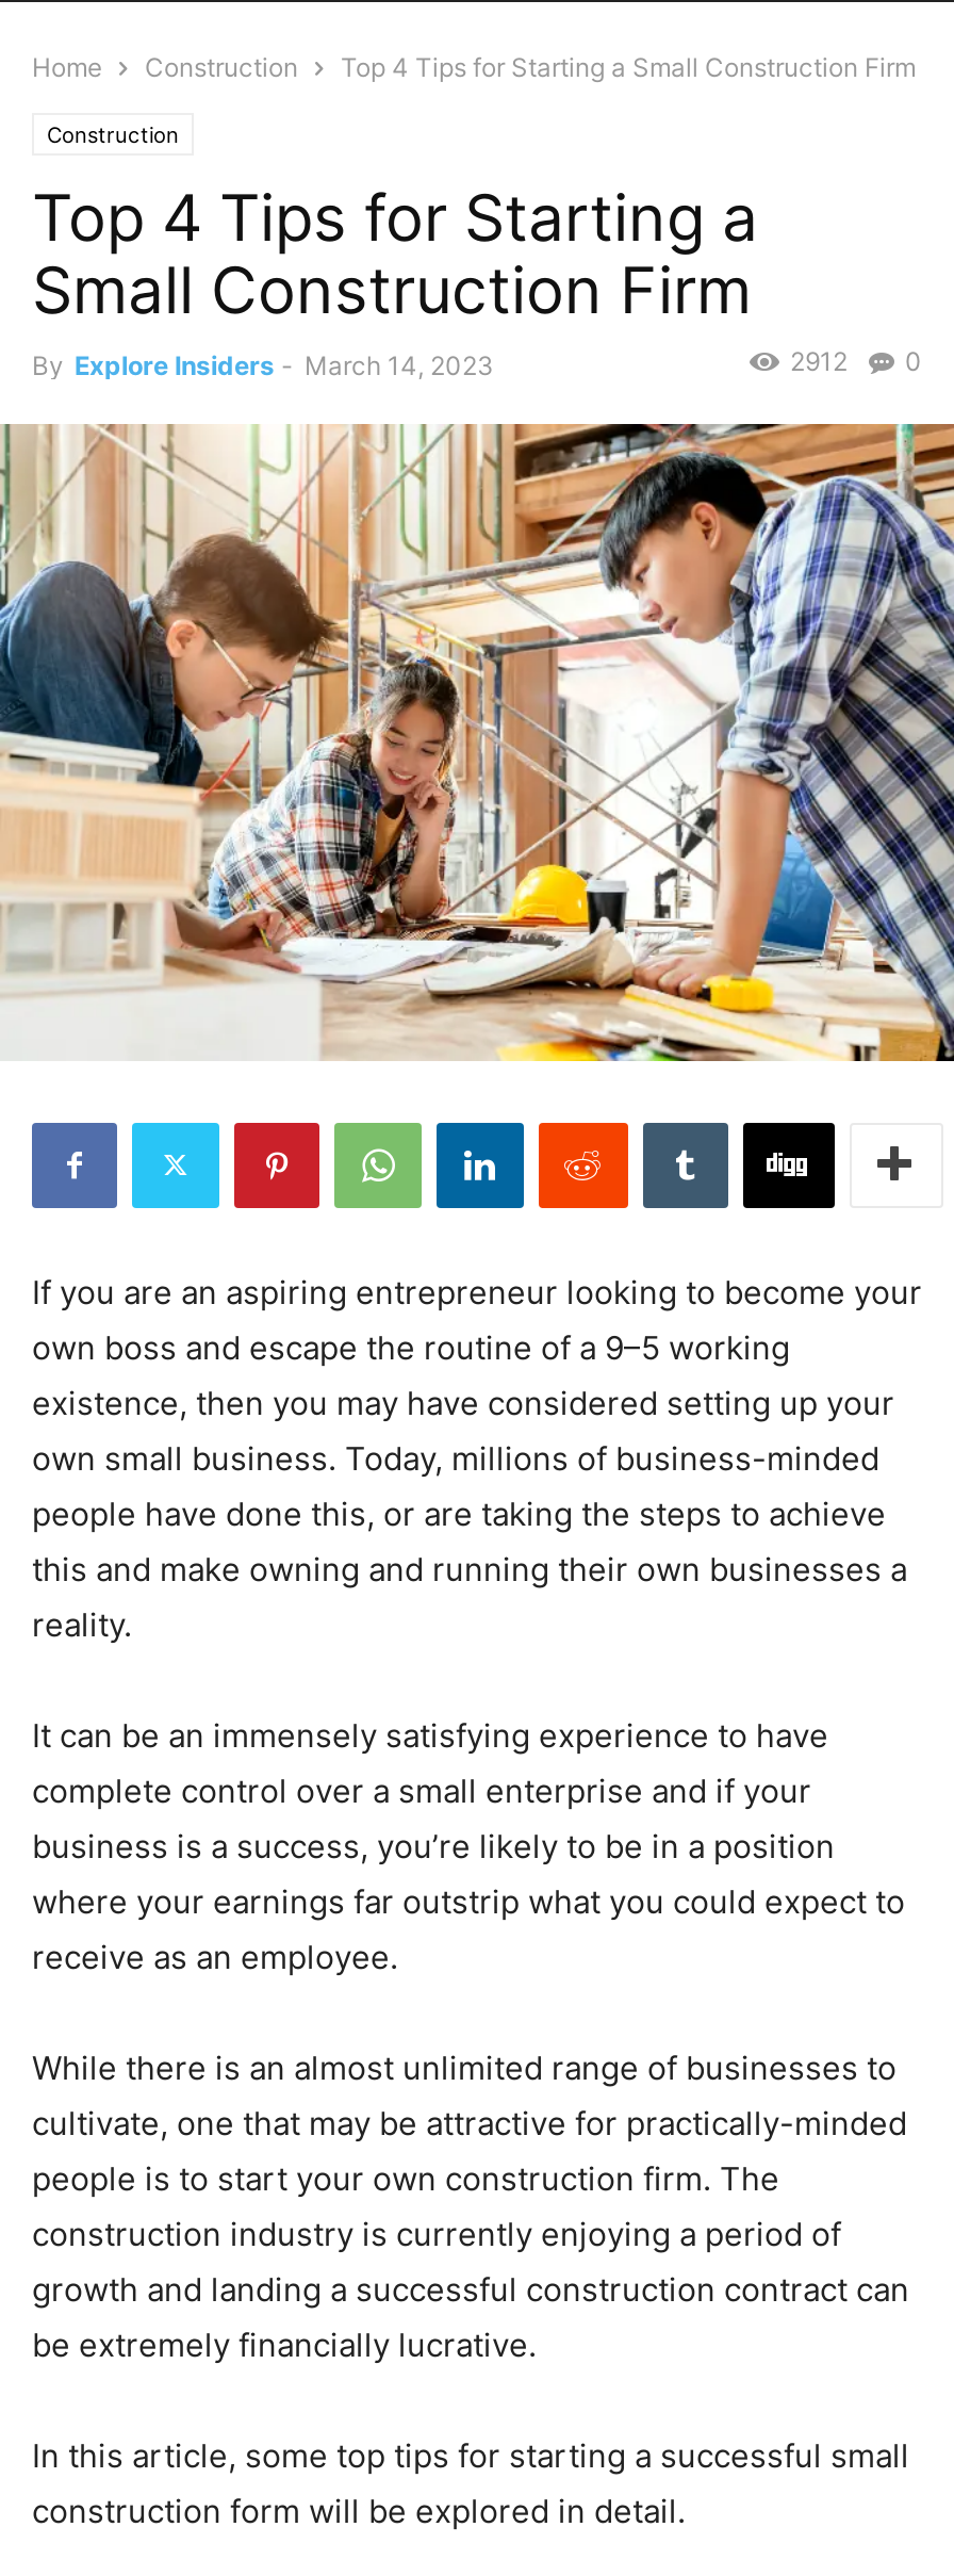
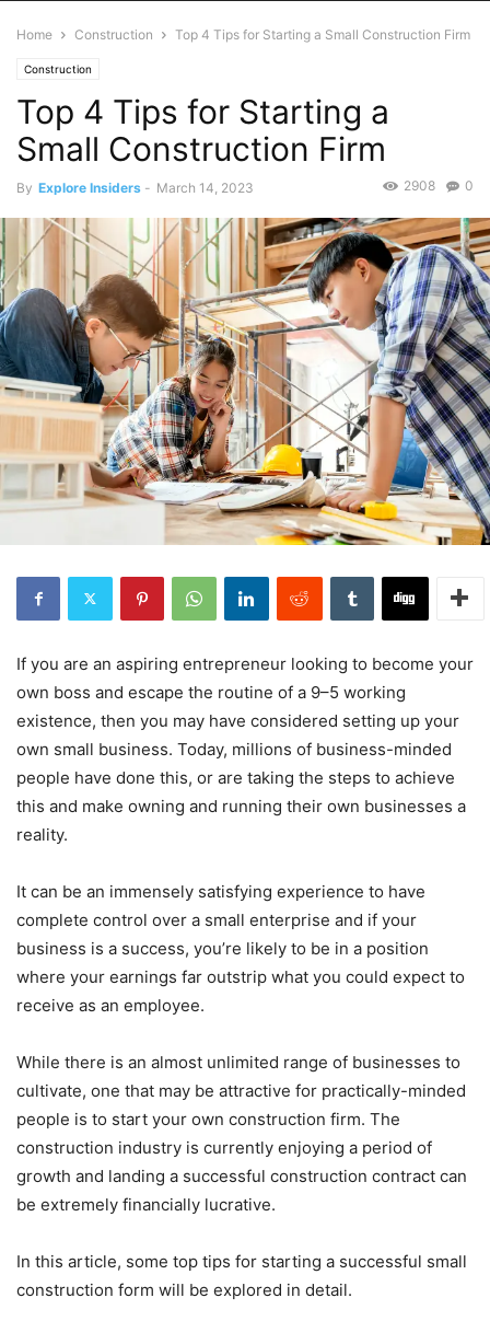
- 2912 0
+ 2908 0
